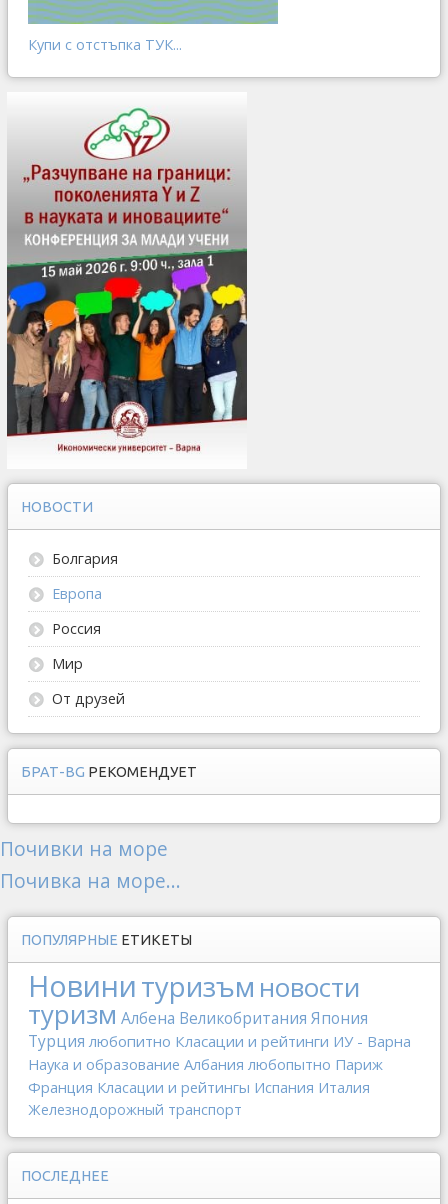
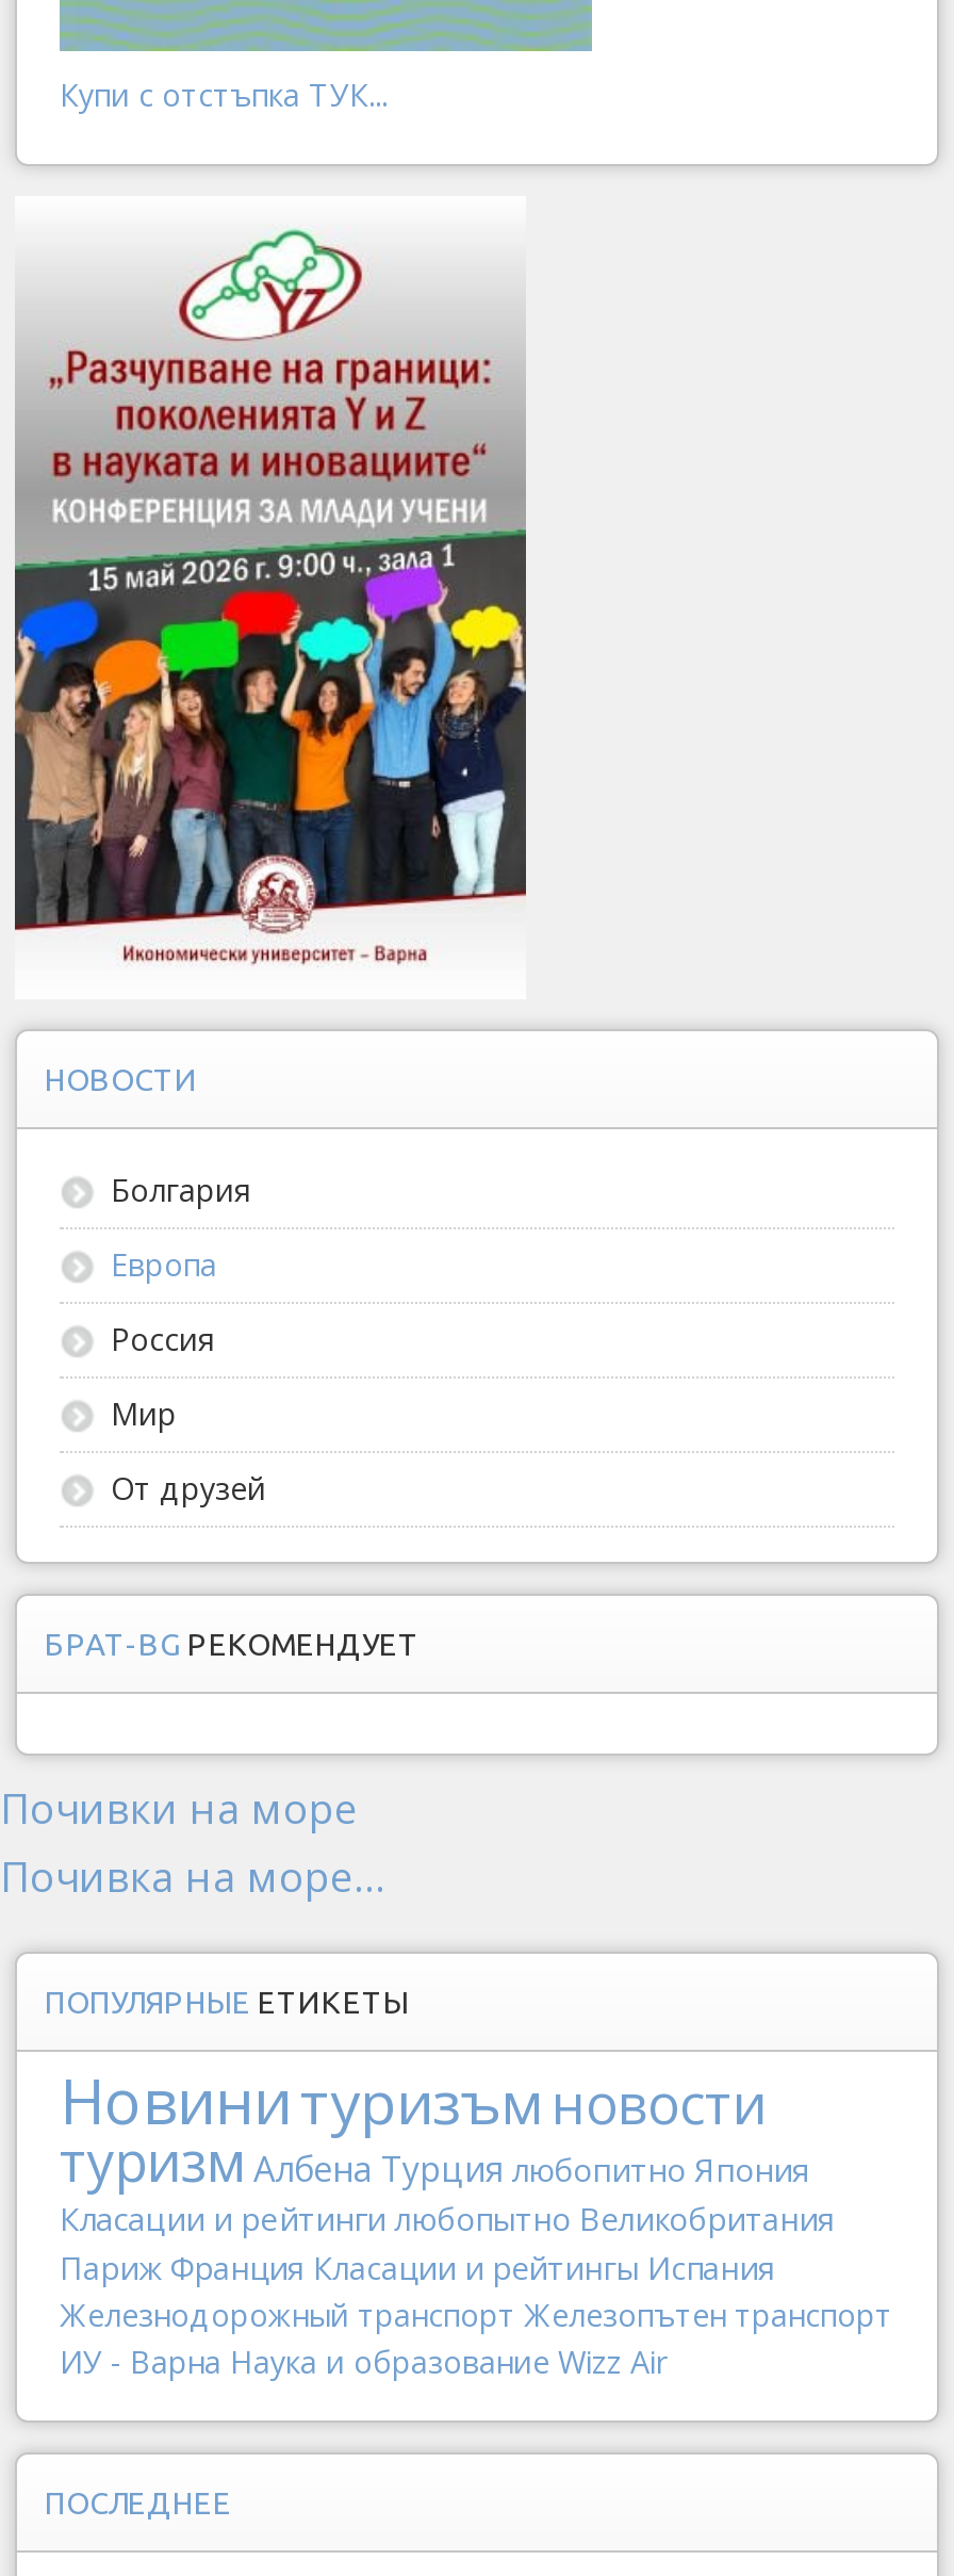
- туризм Албена Великобритания Япония
- Турция любопитно Класации и рейтинги ИУ - Варна
- Наука и образование Албания любопытно Париж
- Франция Класации и рейтингы Испания Италия
- Железнодорожный транспорт
+ туризм Албена Турция любопитно Япония
+ Класации и рейтинги любопытно Великобритания
+ Париж Франция Класации и рейтингы Испания
+ Железнодорожный транспорт Железопътен транспорт
+ ИУ - Варна Наука и образование Wizz Air
